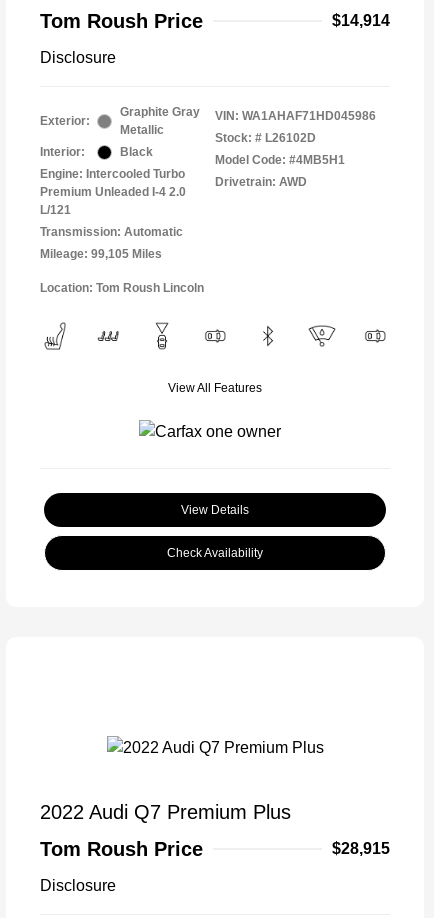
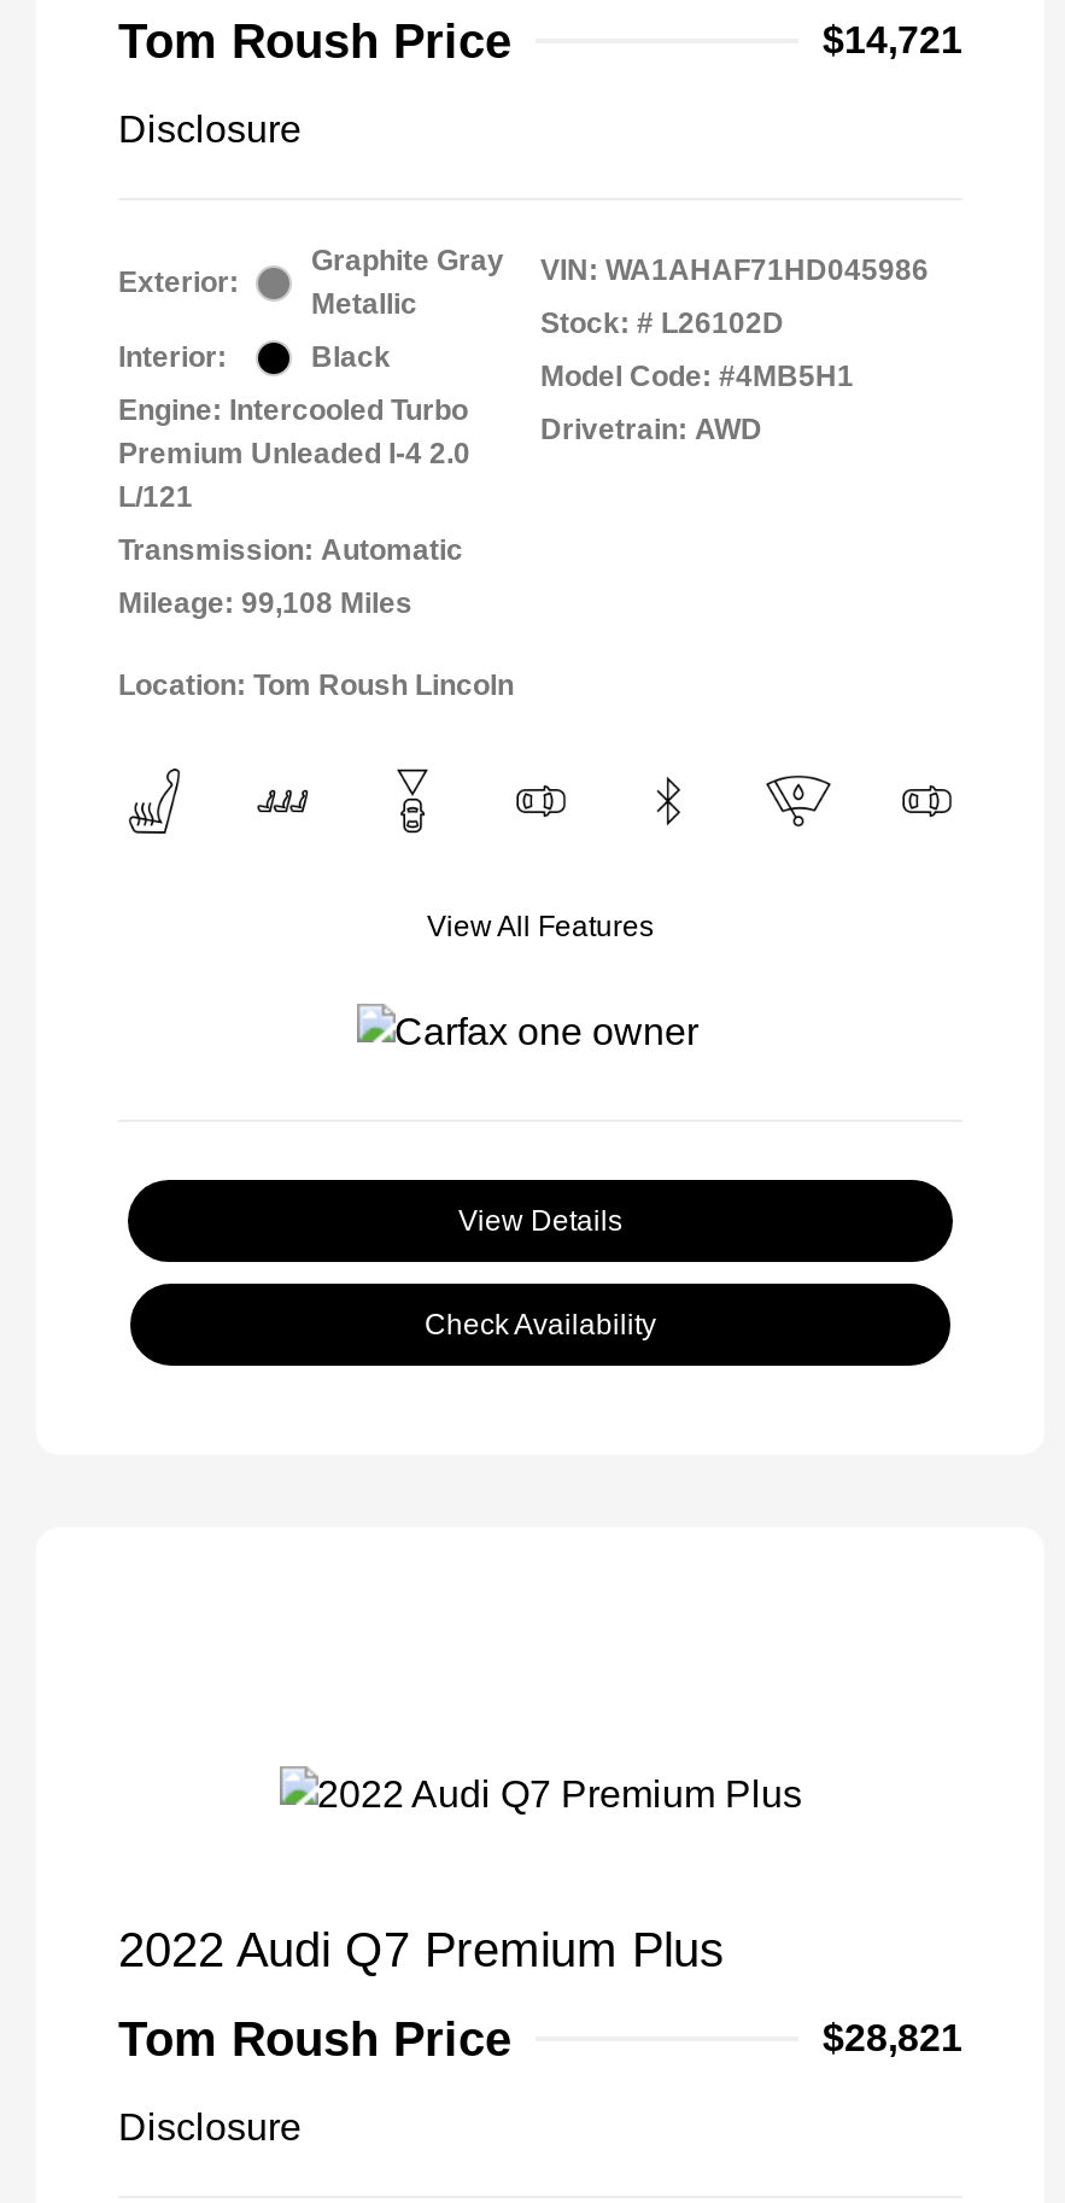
- $14,914
+ $14,721

- Mileage: 99,105 Miles
+ Mileage: 99,108 Miles

- $28,915
+ $28,821
